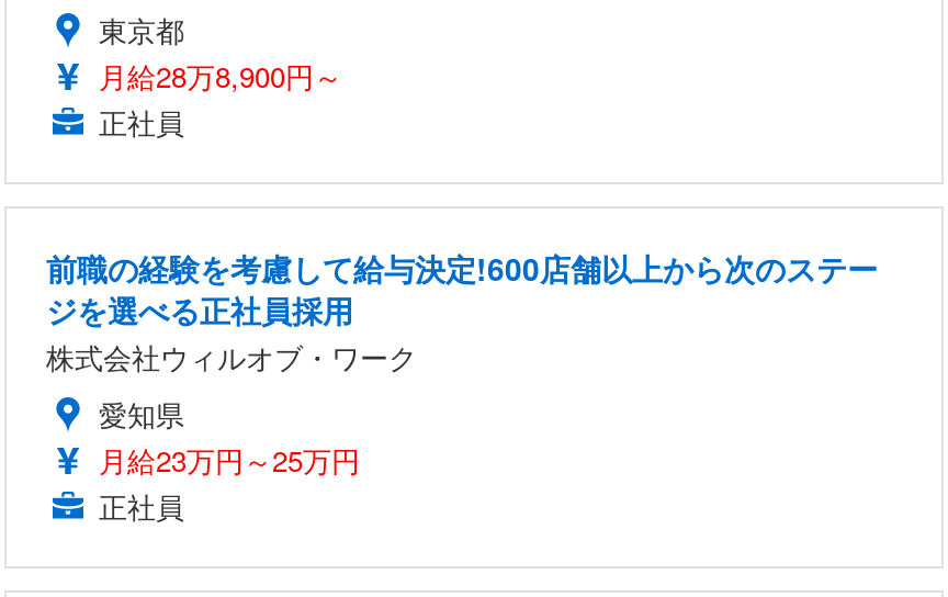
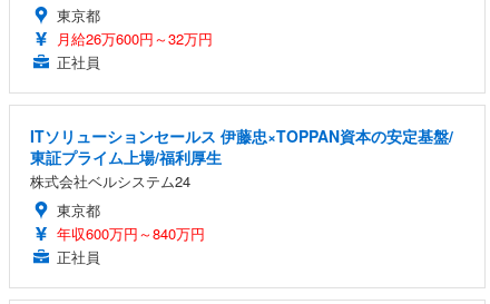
- 月給28万8,900円～
+ 月給26万600円～32万円

- 前職の経験を考慮して給与決定!600店舗以上から次のステー
- ジを選べる正社員採用
- 株式会社ウィルオブ・ワーク
- 愛知県
- 月給23万円～25万円
+ ITソリューションセールス 伊藤忠×TOPPAN資本の安定基盤/
+ 東証プライム上場/福利厚生
+ 株式会社ベルシステム24
+ 東京都
+ 年収600万円～840万円
